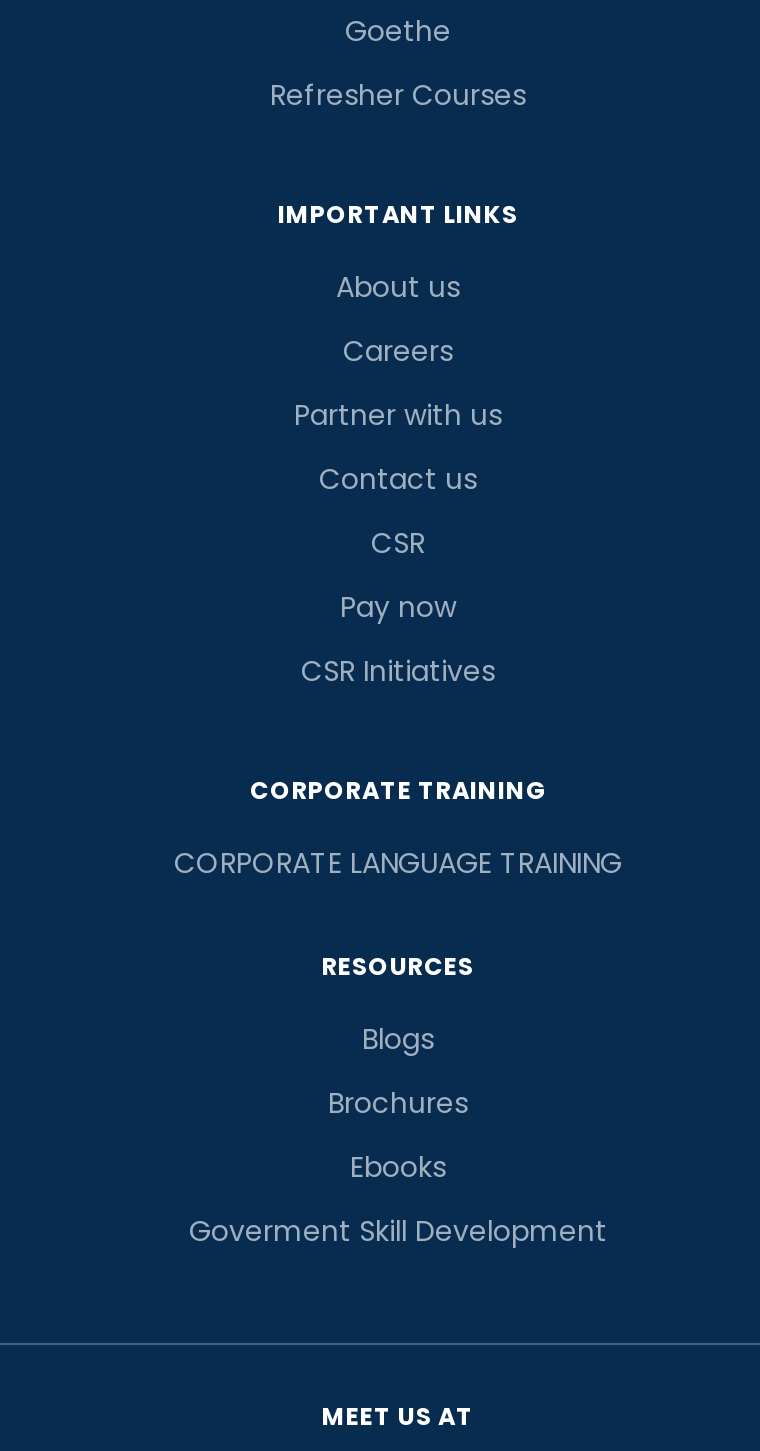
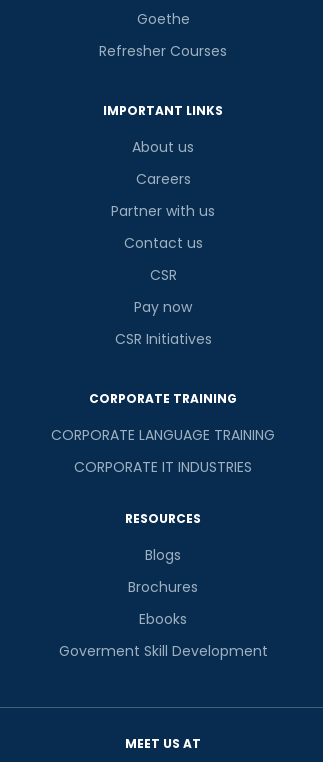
+ CORPORATE IT INDUSTRIES
